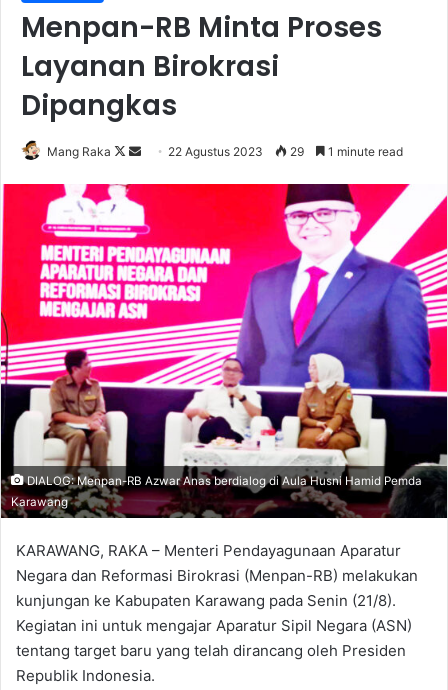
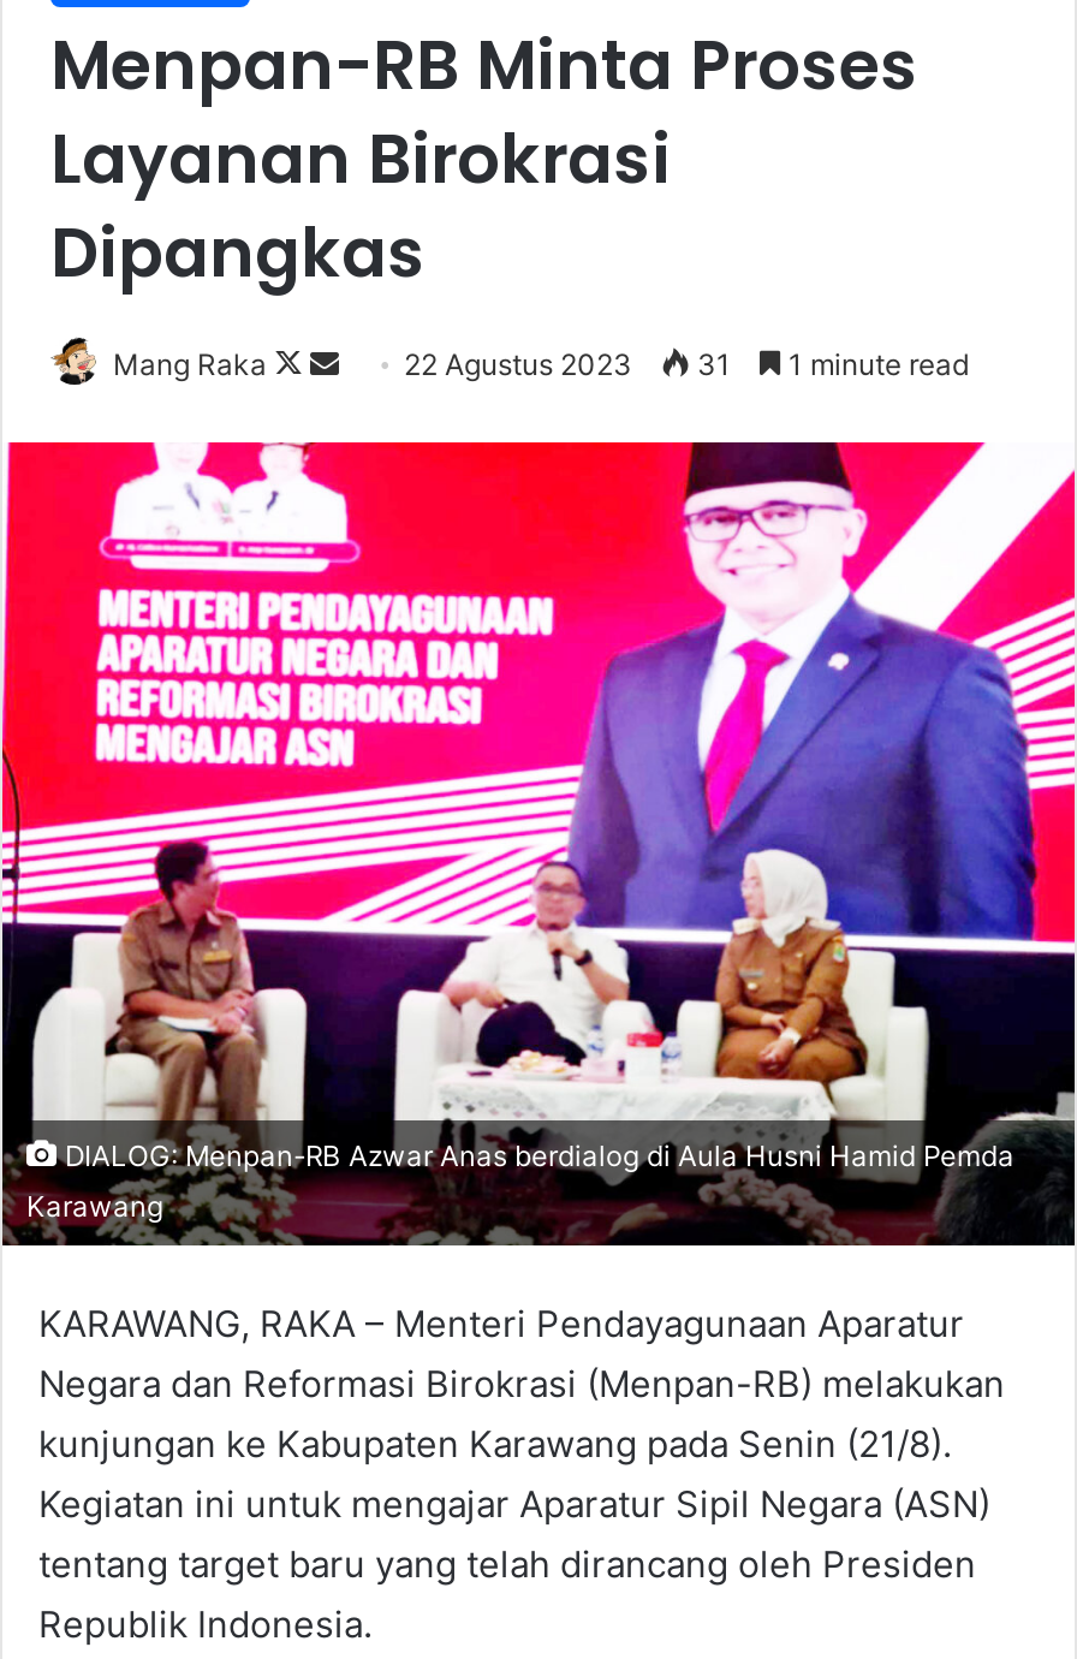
- 29
+ 31
